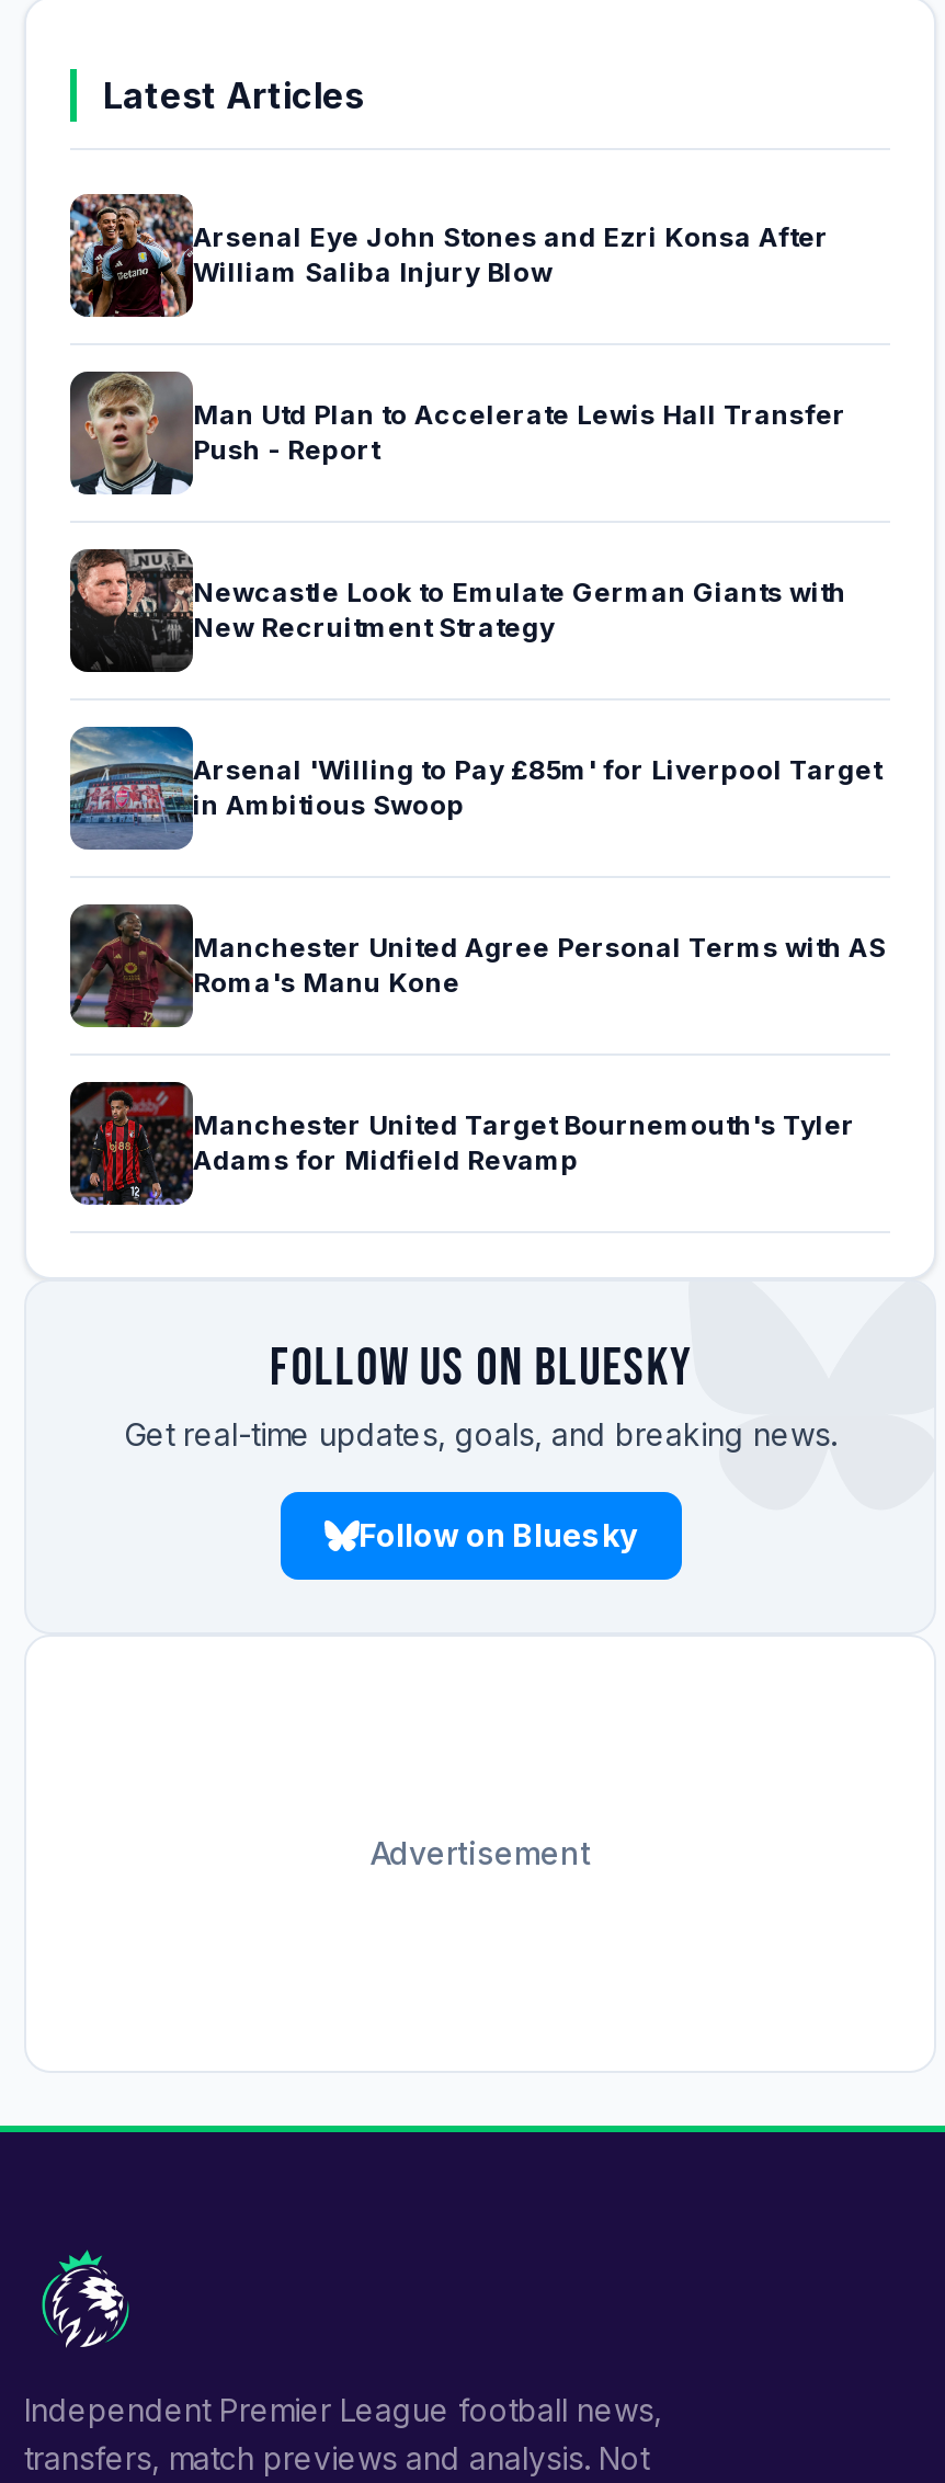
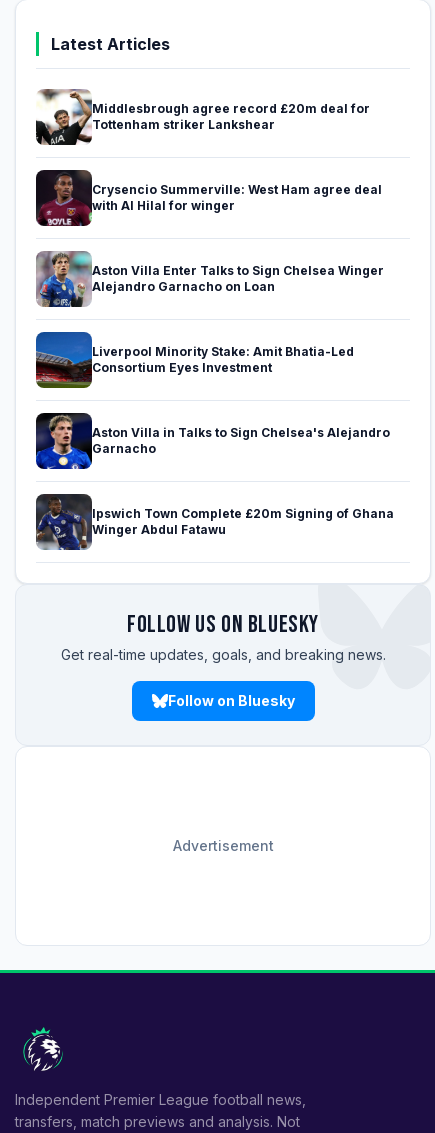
- [image]
- Arsenal Eye John Stones and Ezri Konsa After
- William Saliba Injury Blow
+ [image]
+ Middlesbrough agree record £20m deal for
+ Tottenham striker Lankshear

- [image]
- Man Utd Plan to Accelerate Lewis Hall Transfer
- Push - Report
+ [image]
+ Crysencio Summerville: West Ham agree deal
+ with Al Hilal for winger

- [image]
- Newcastle Look to Emulate German Giants with
- New Recruitment Strategy
+ [image]
+ Aston Villa Enter Talks to Sign Chelsea Winger
+ Alejandro Garnacho on Loan

- [image]
- Arsenal 'Willing to Pay £85m' for Liverpool Target
- in Ambitious Swoop
+ [image]
+ Liverpool Minority Stake: Amit Bhatia-Led
+ Consortium Eyes Investment

- [image]
- Manchester United Agree Personal Terms with AS
- Roma's Manu Kone
+ [image]
+ Aston Villa in Talks to Sign Chelsea's Alejandro
+ Garnacho

- [image]
- Manchester United Target Bournemouth's Tyler
- Adams for Midfield Revamp
+ [image]
+ Ipswich Town Complete £20m Signing of Ghana
+ Winger Abdul Fatawu
